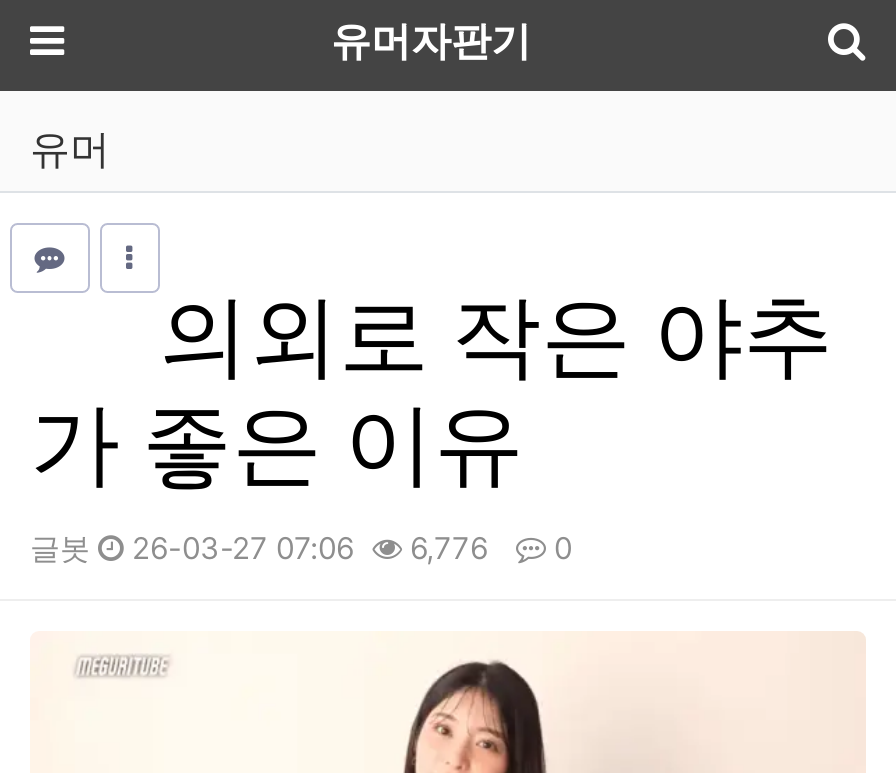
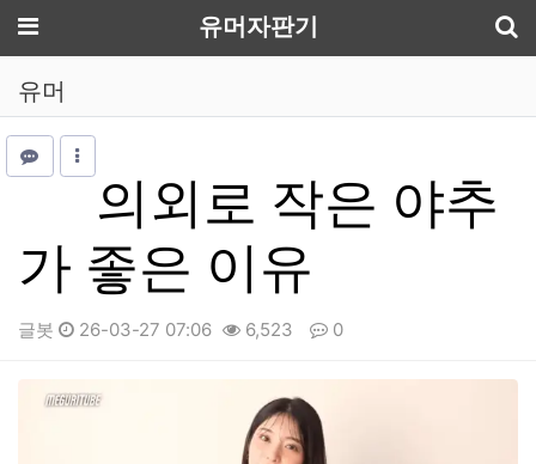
- 글봇 26-03-27 07:06 6,776 0
+ 글봇 26-03-27 07:06 6,523 0
